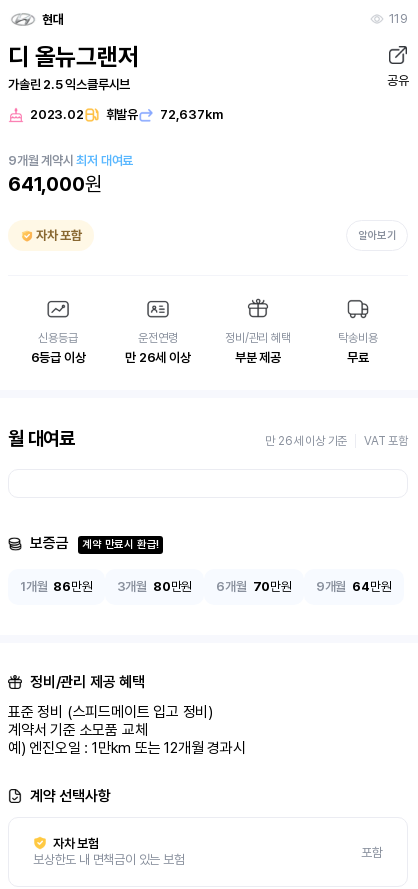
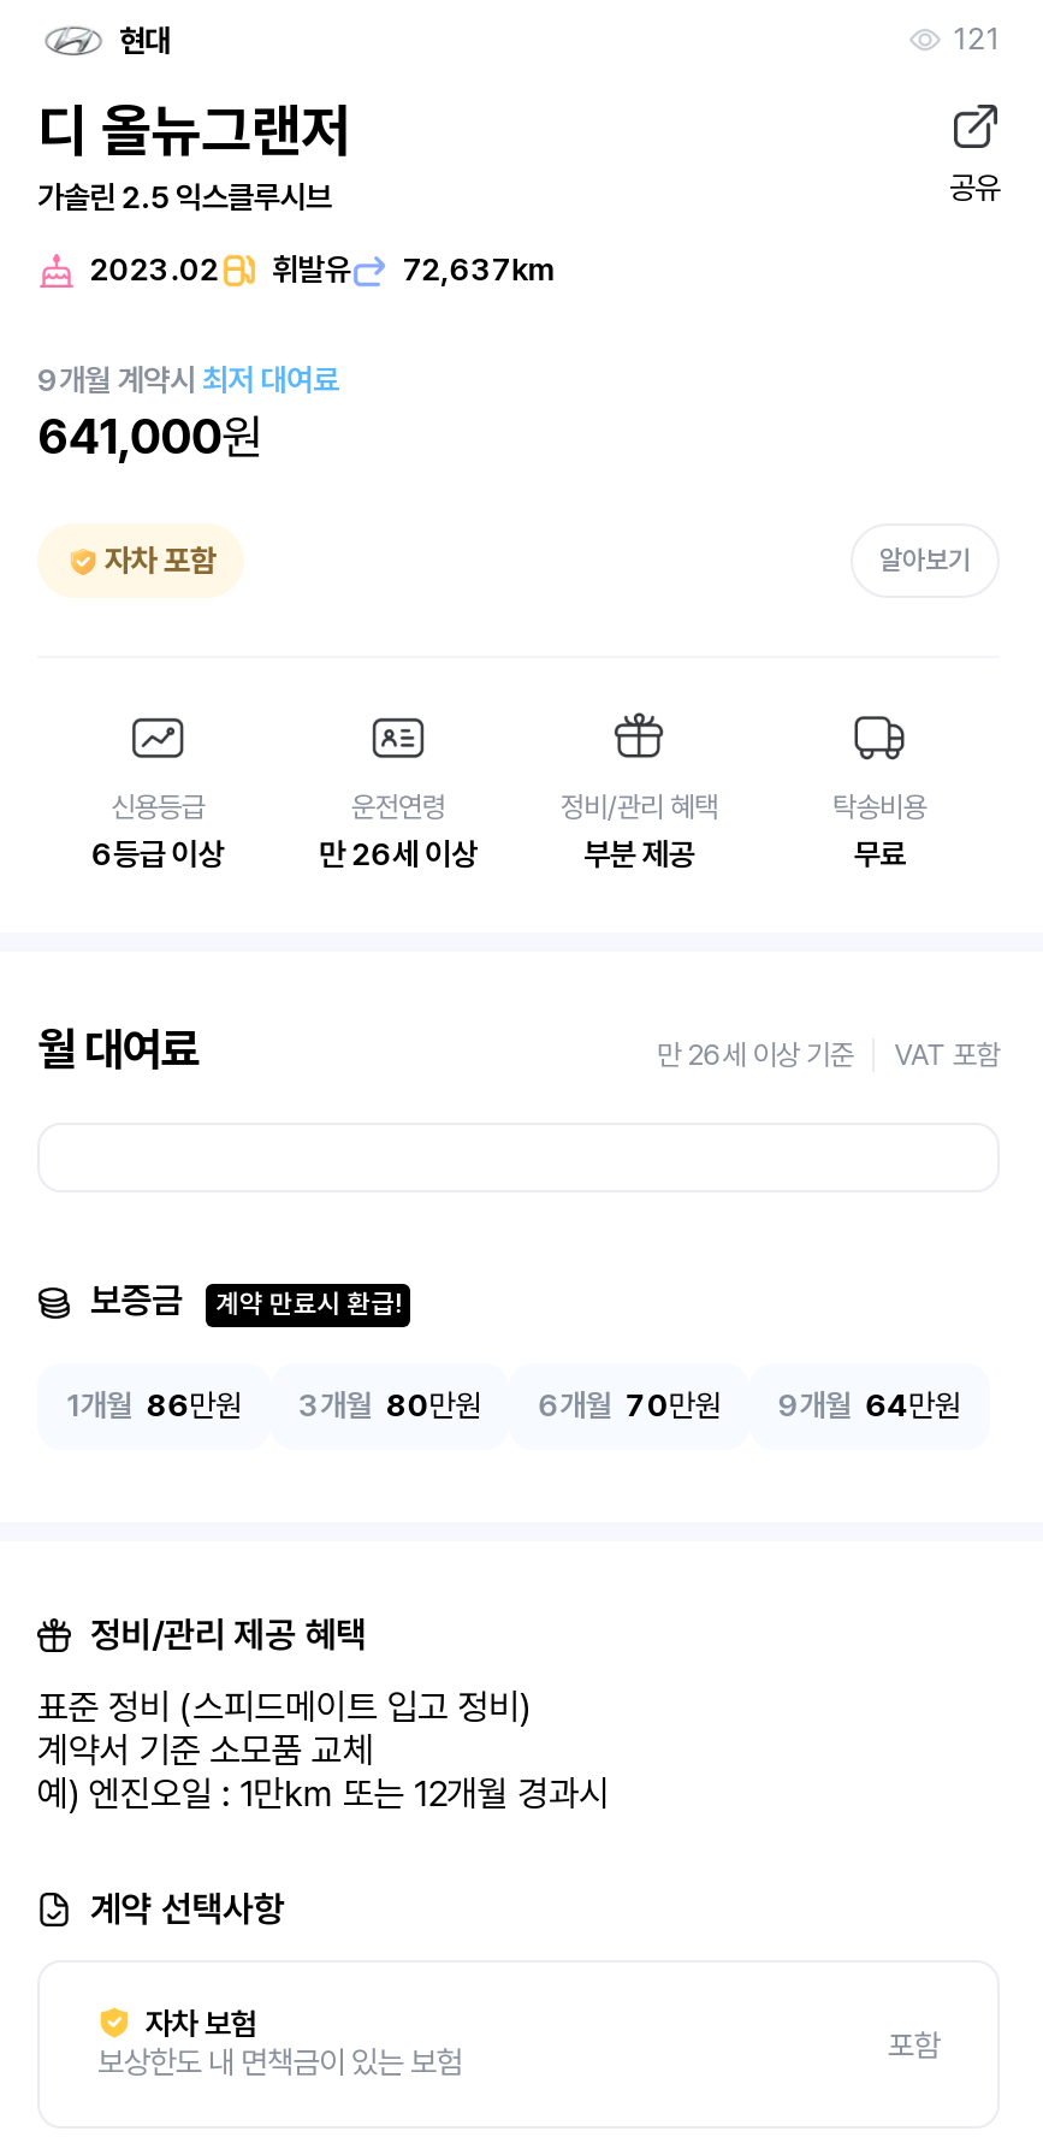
- 119
+ 121
